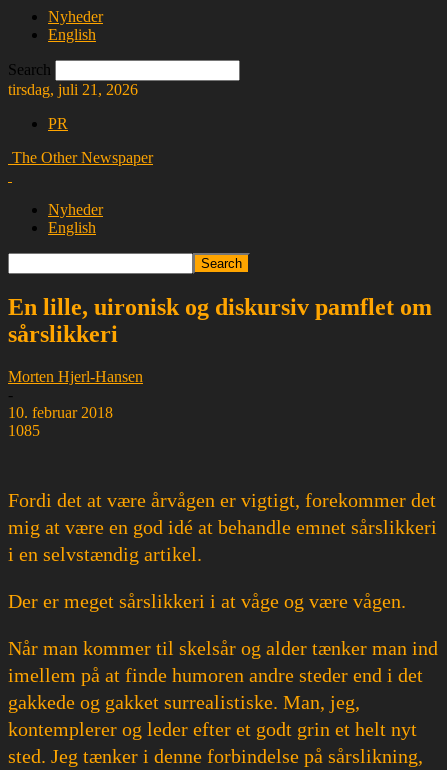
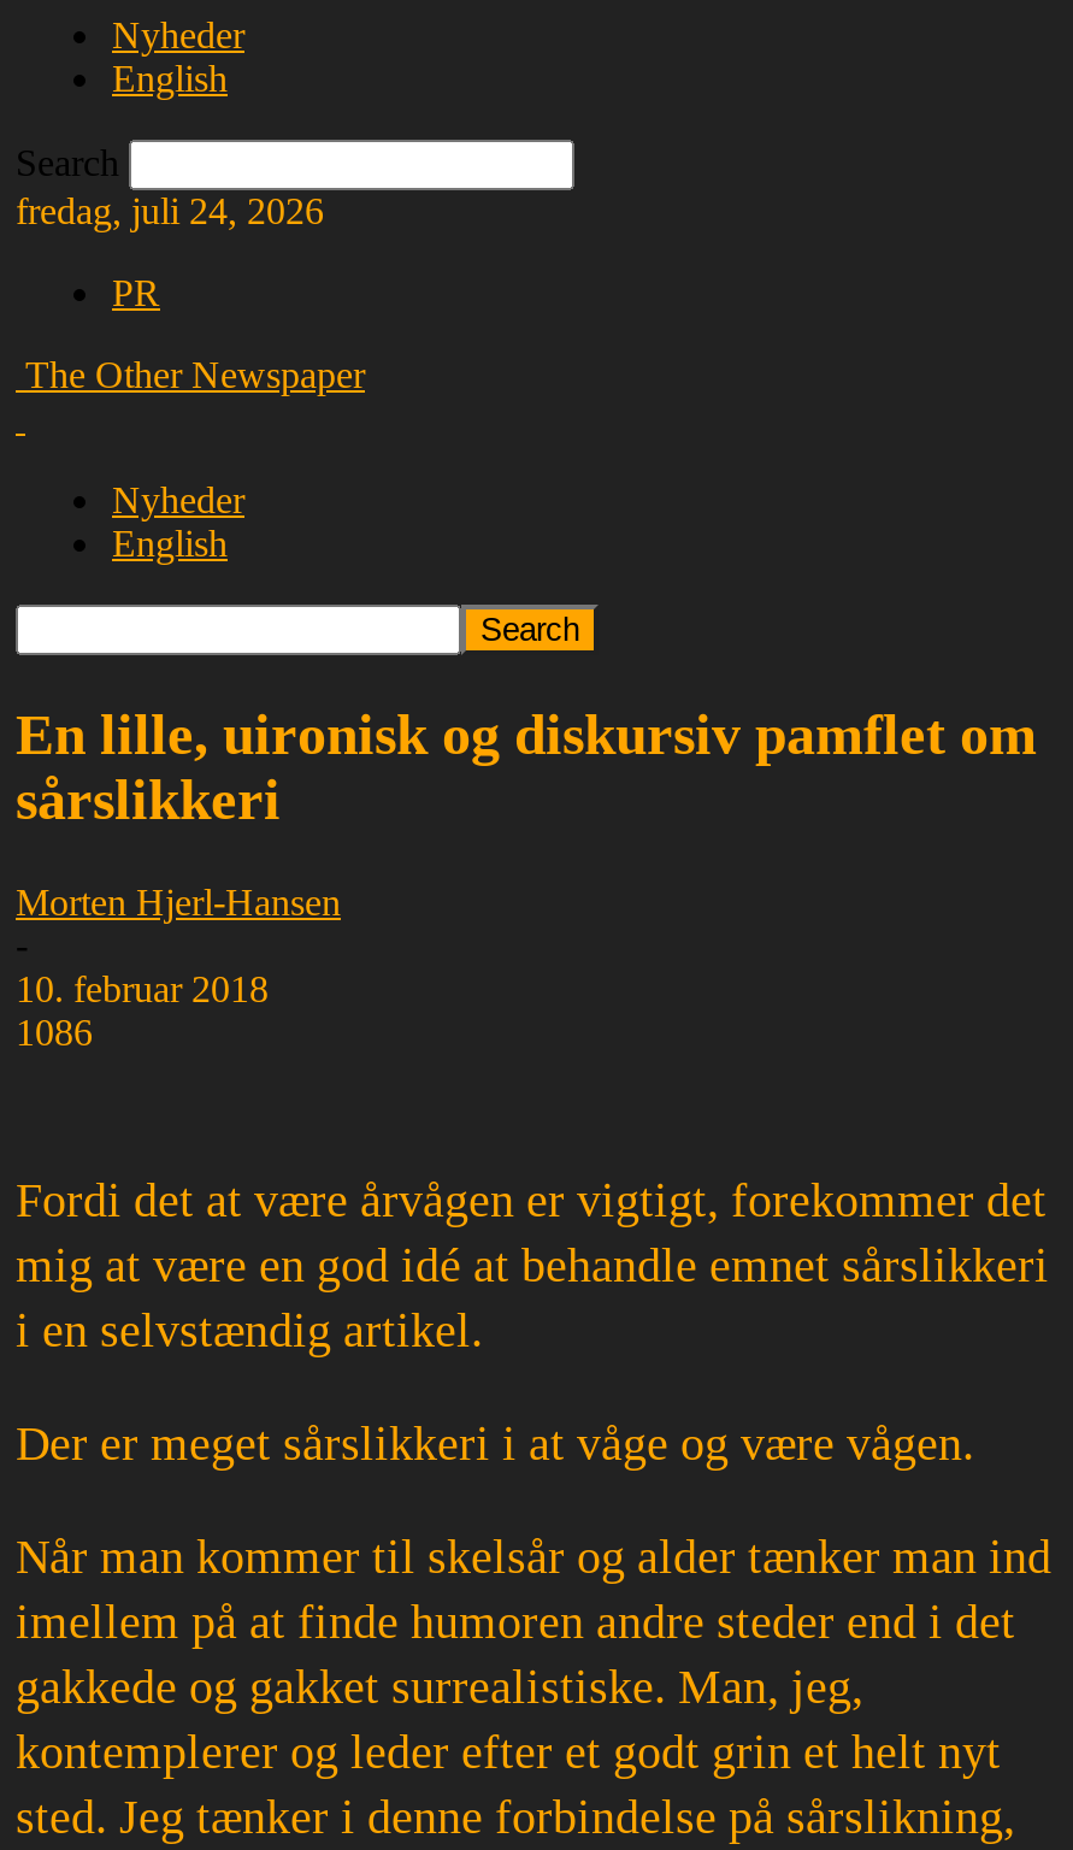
- tirsdag, juli 21, 2026
+ fredag, juli 24, 2026

- 1085
+ 1086
